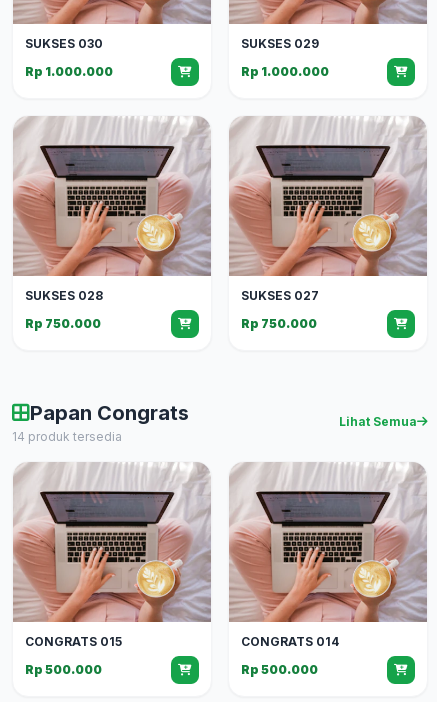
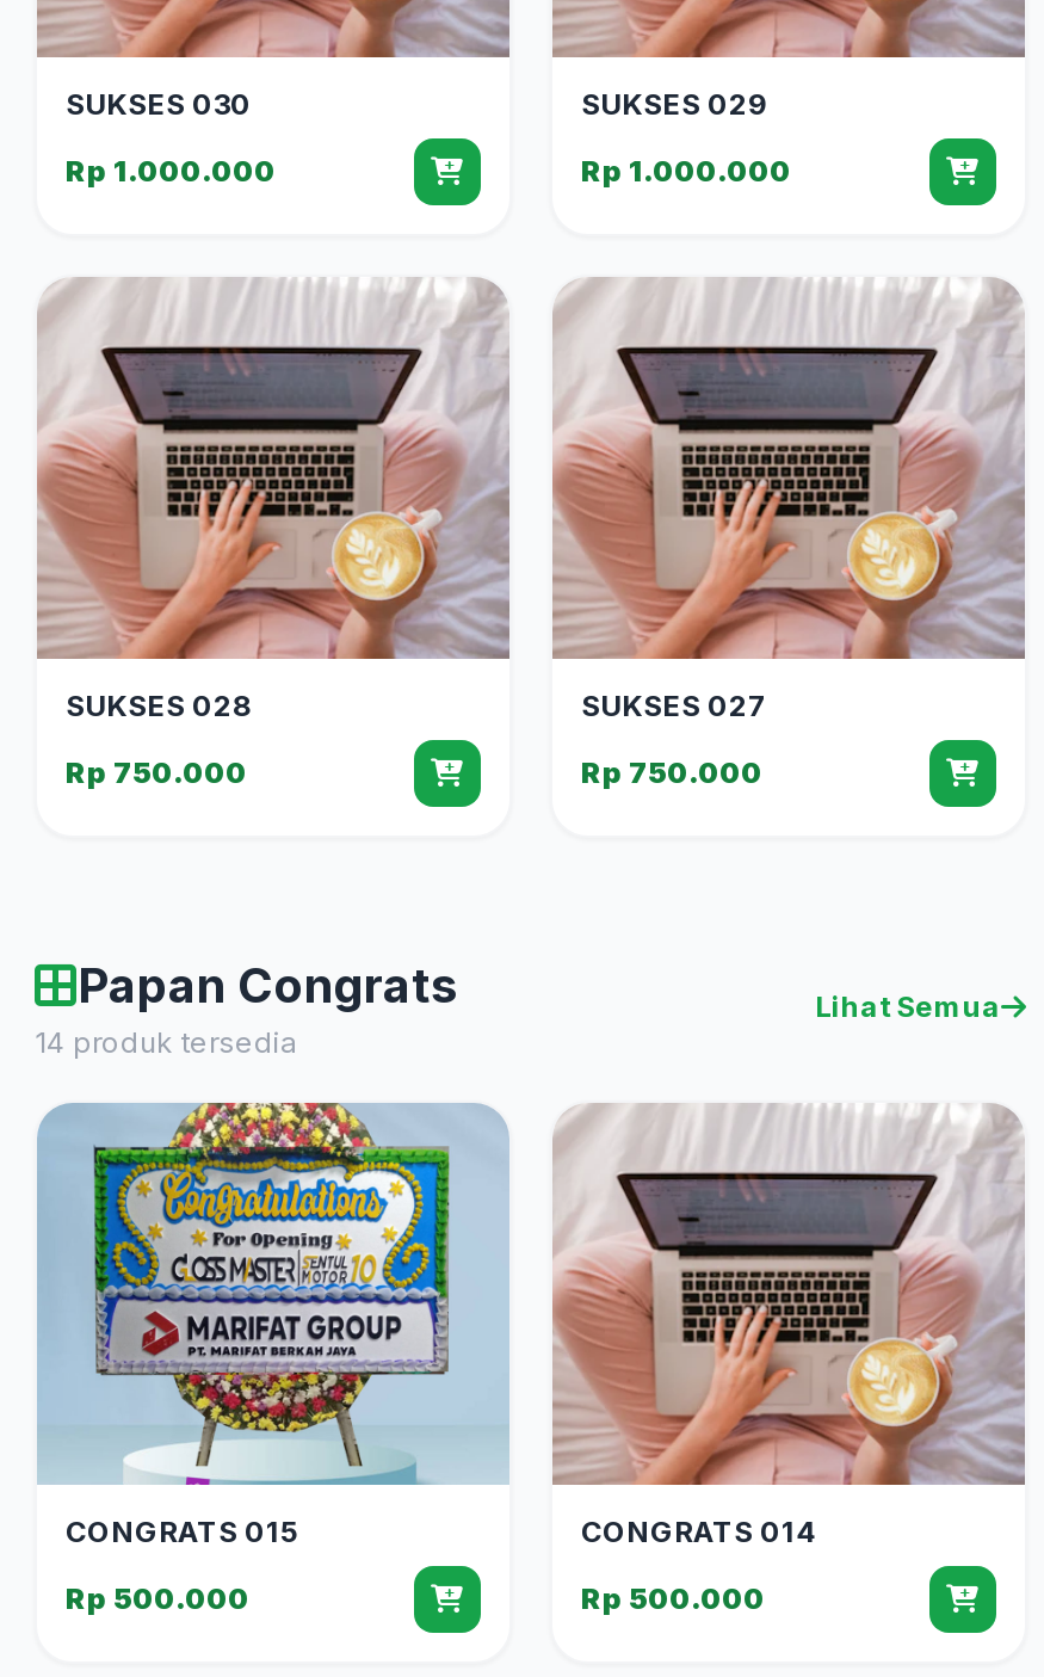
- [image]
+ [image]
